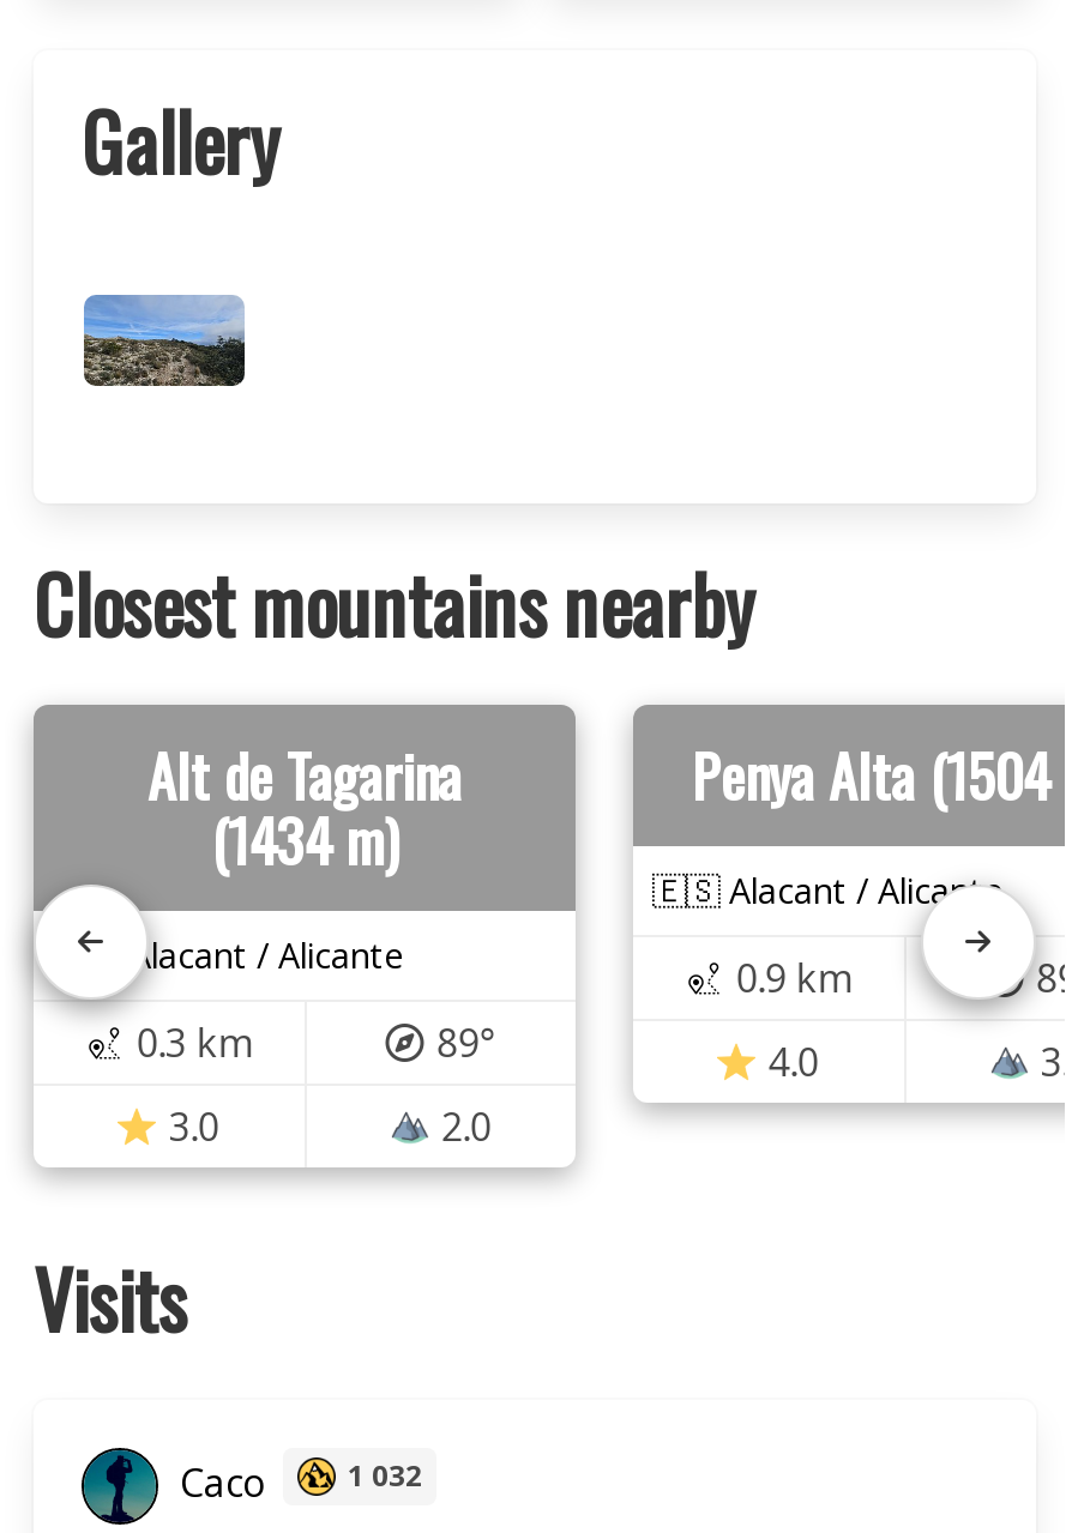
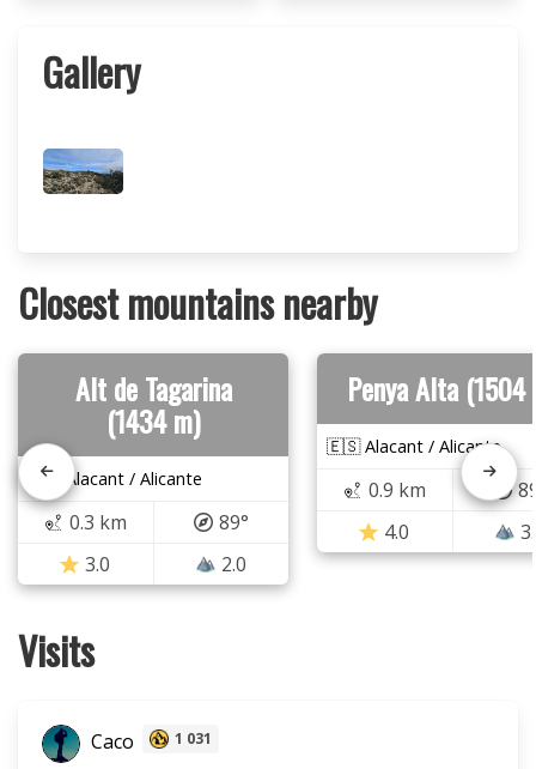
- Caco 1 032
+ Caco 1 031
